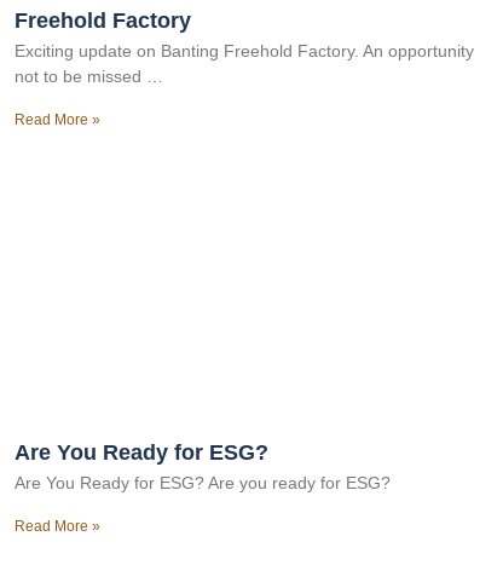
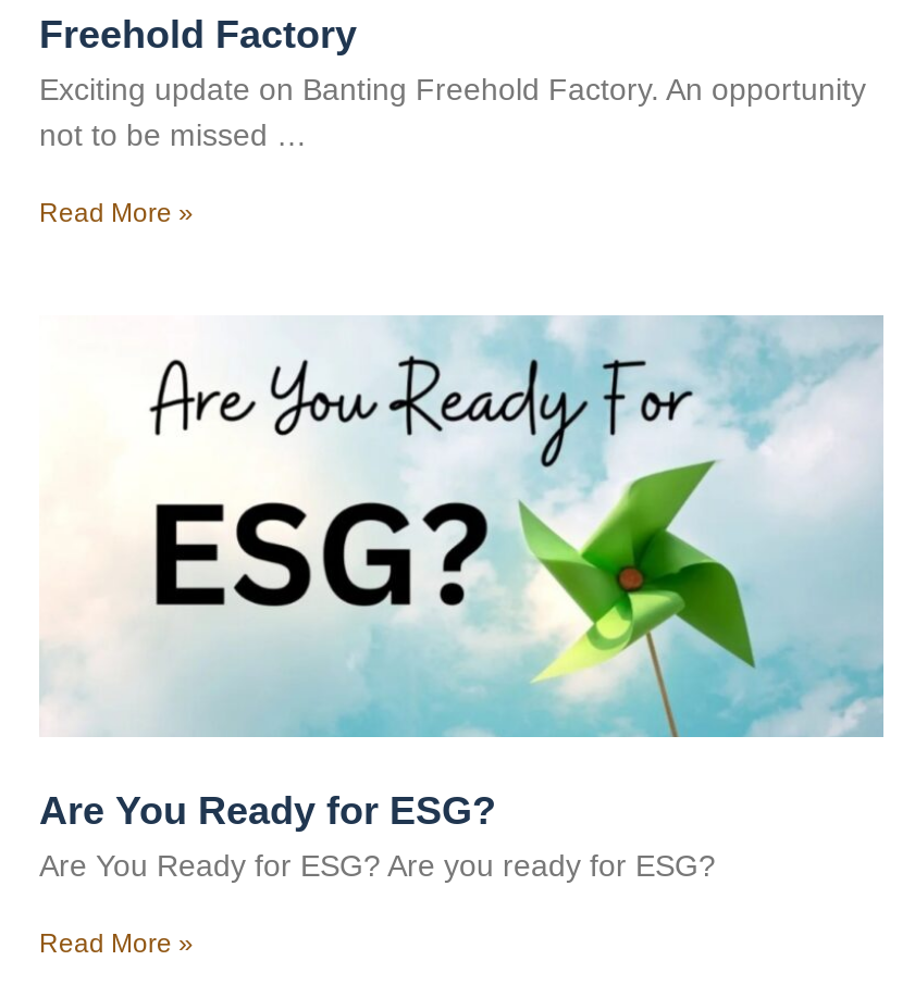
+ [image]
